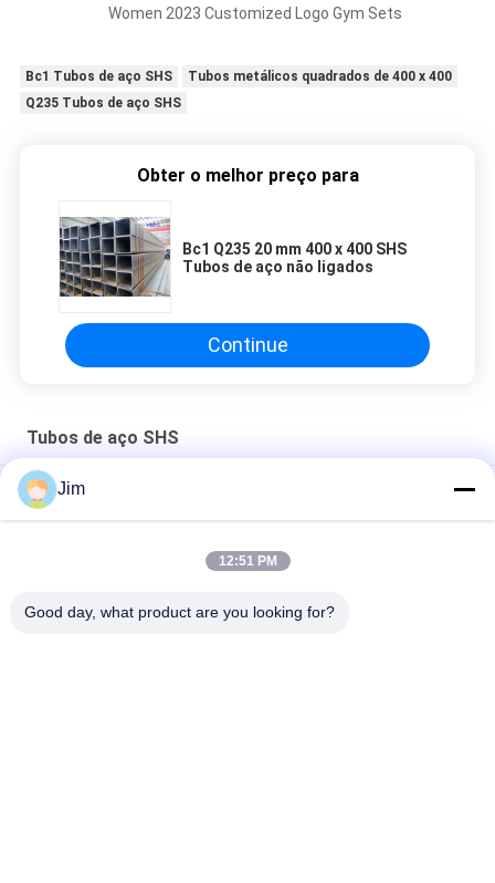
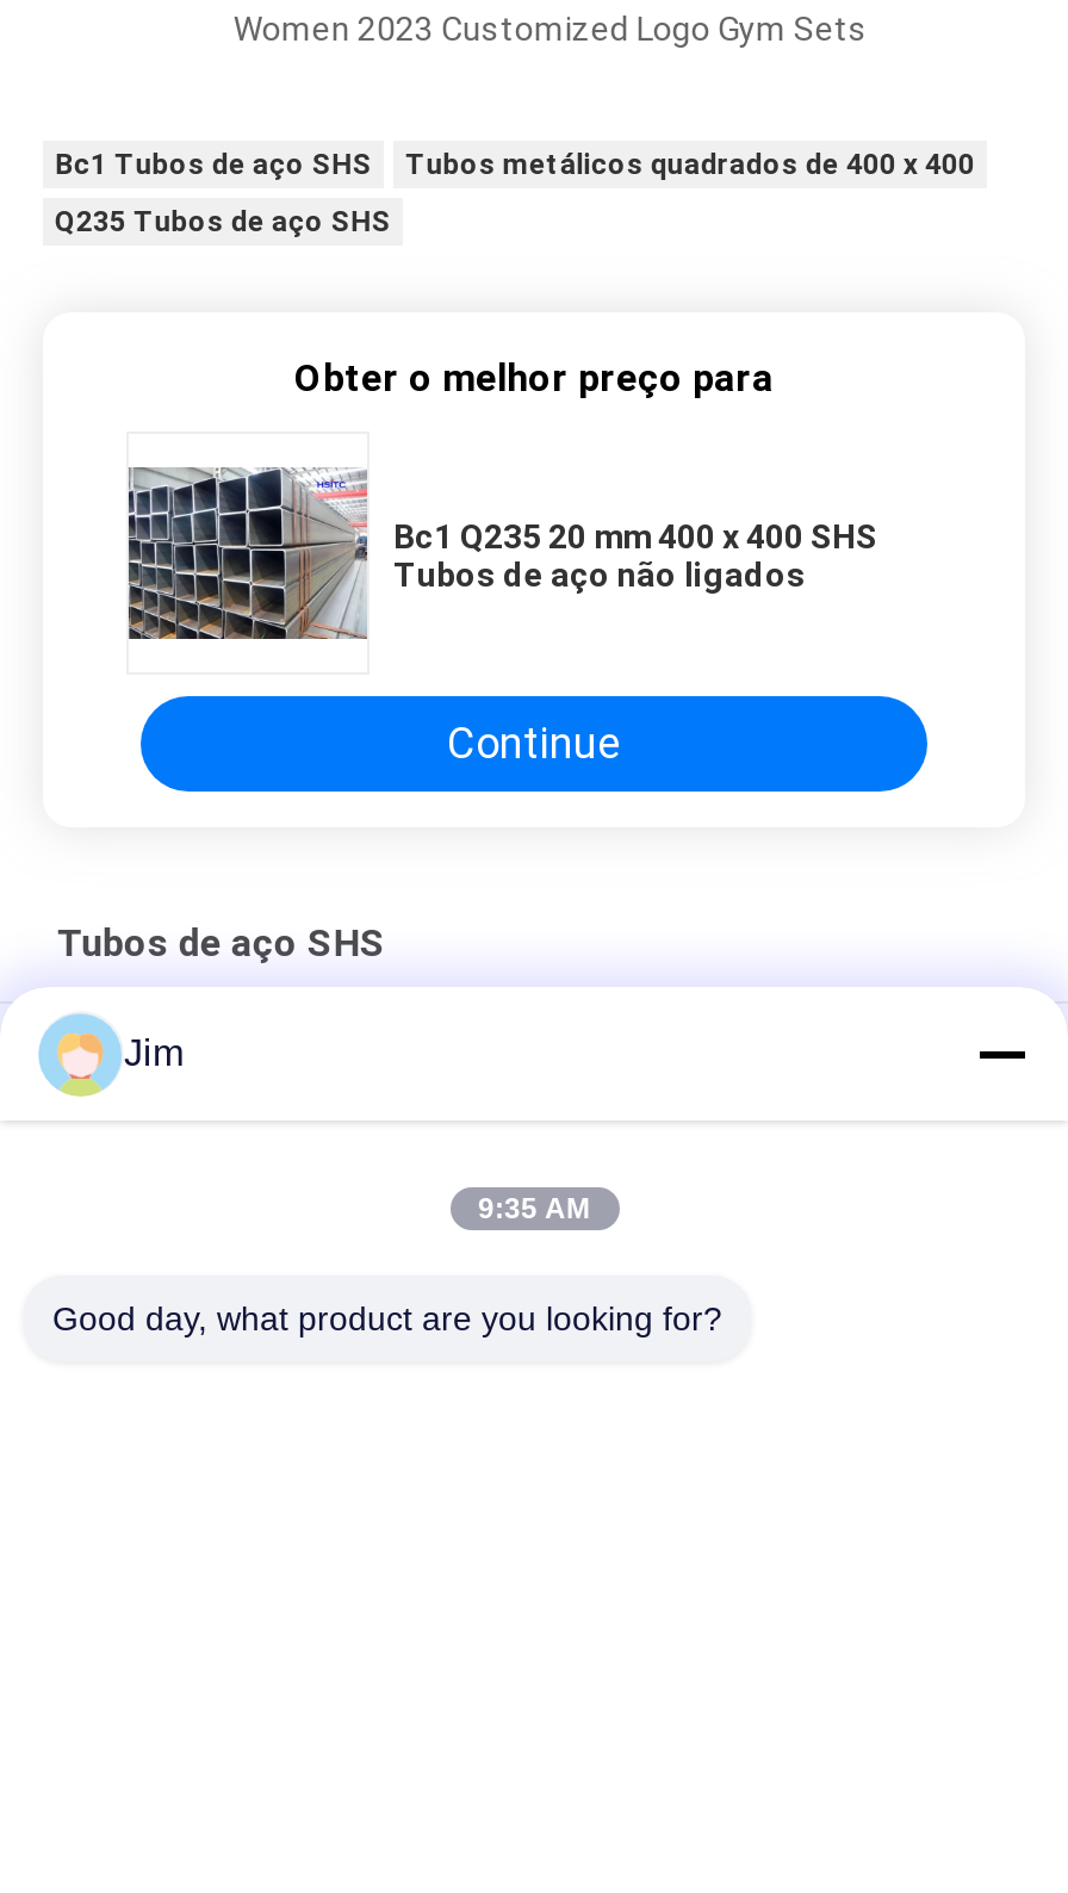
- 12:51 PM
+ 9:35 AM
